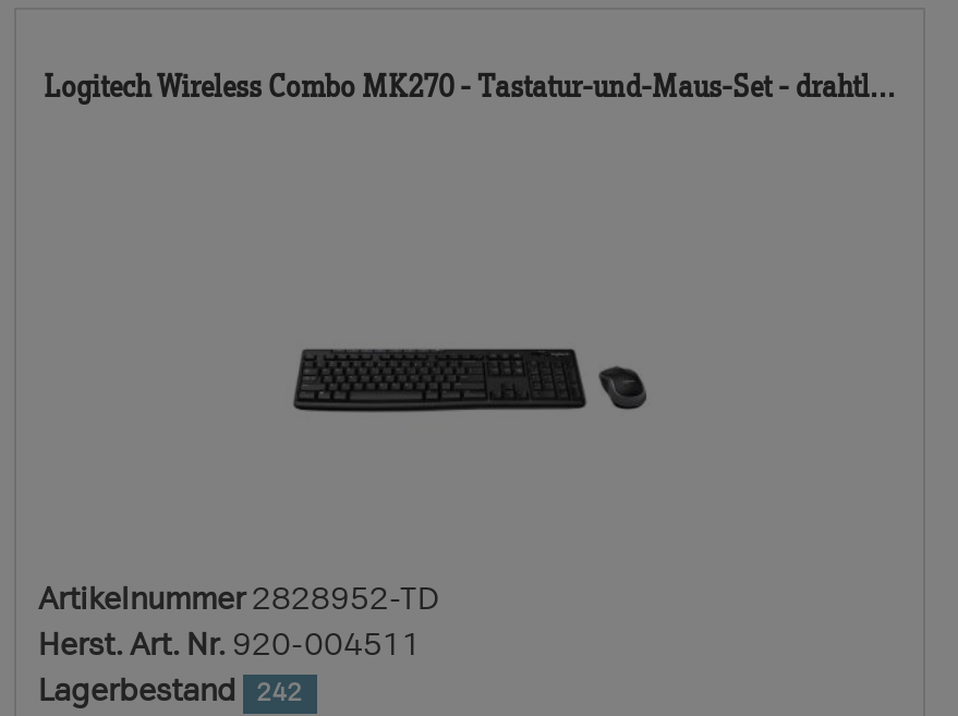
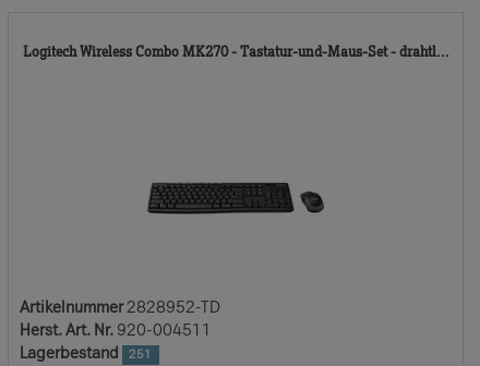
- Lagerbestand 242
+ Lagerbestand 251
